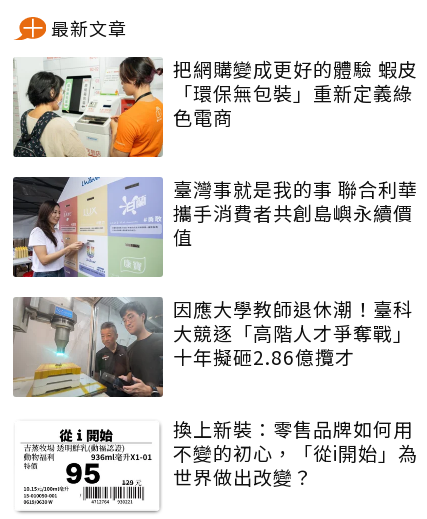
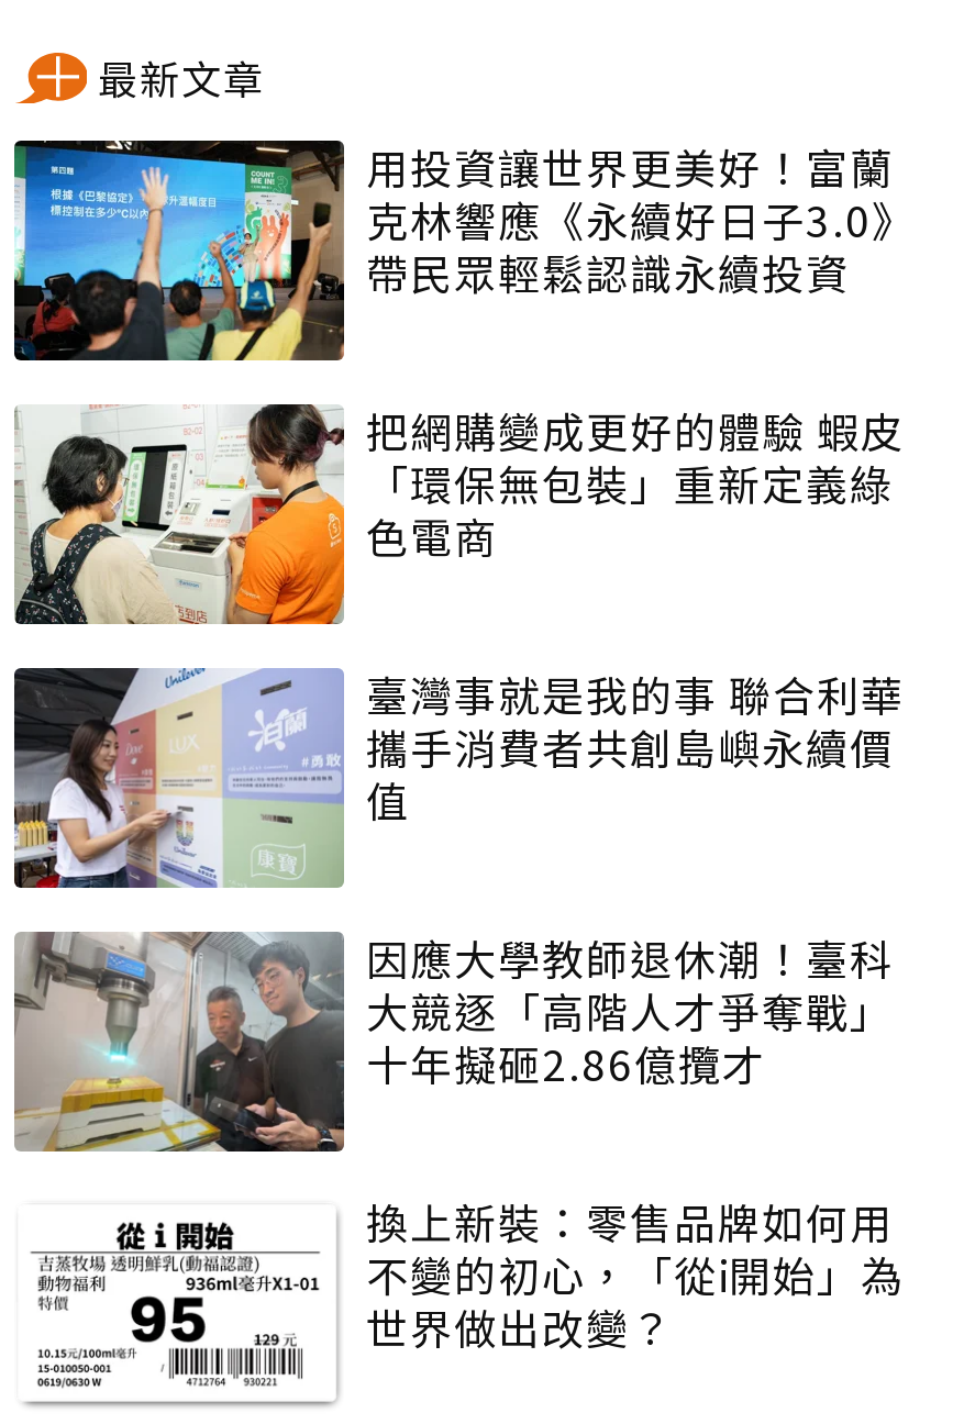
+ [image]
+ 用投資讓世界更美好！富蘭
+ 克林響應《永續好日子3.0》
+ 帶民眾輕鬆認識永續投資
